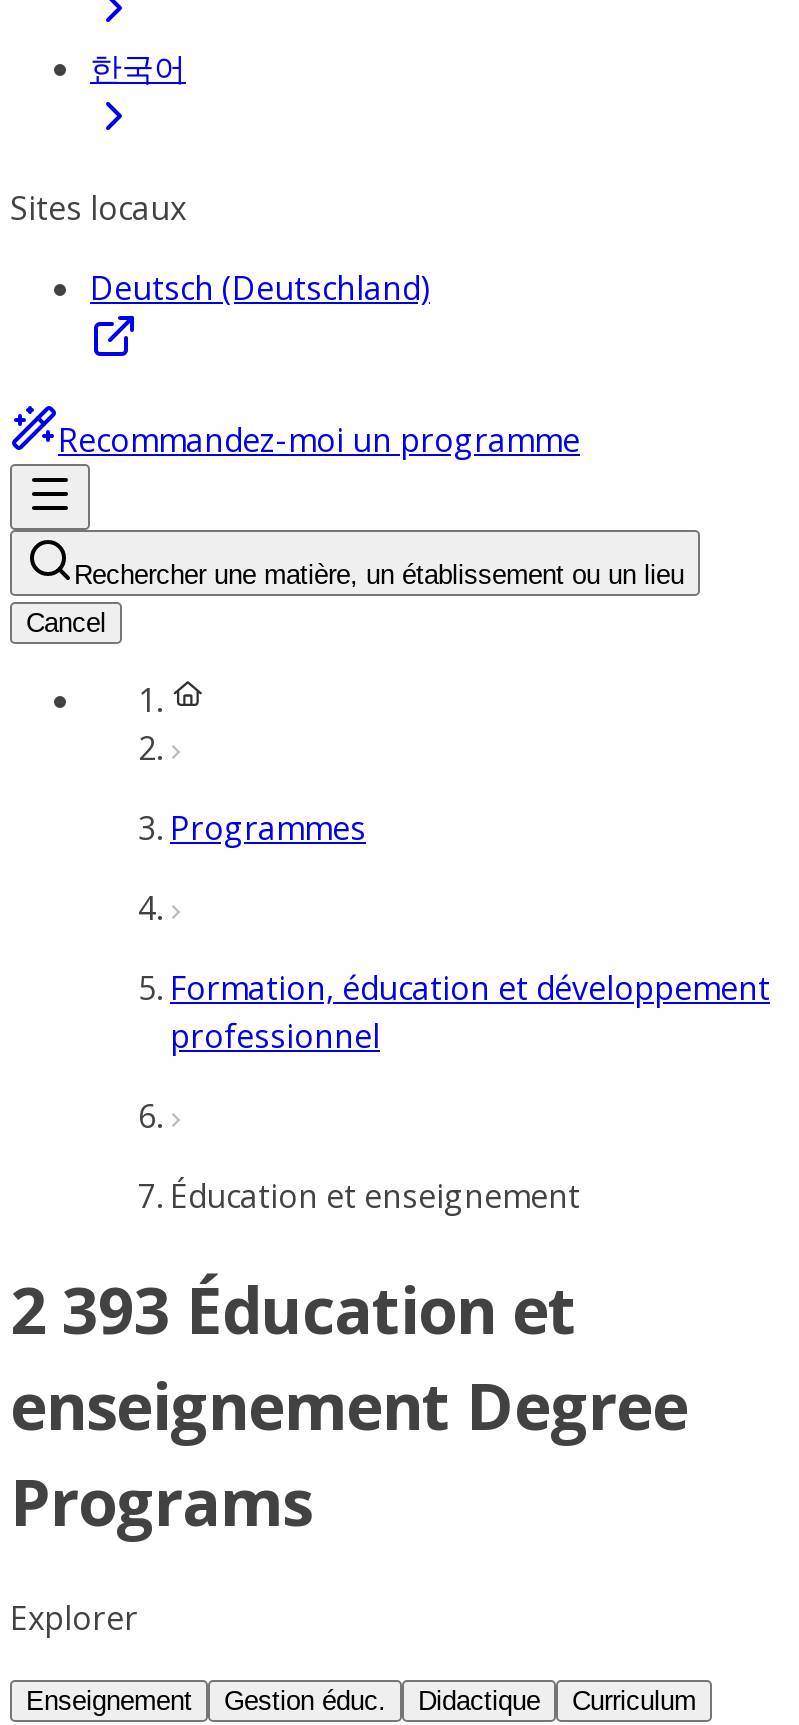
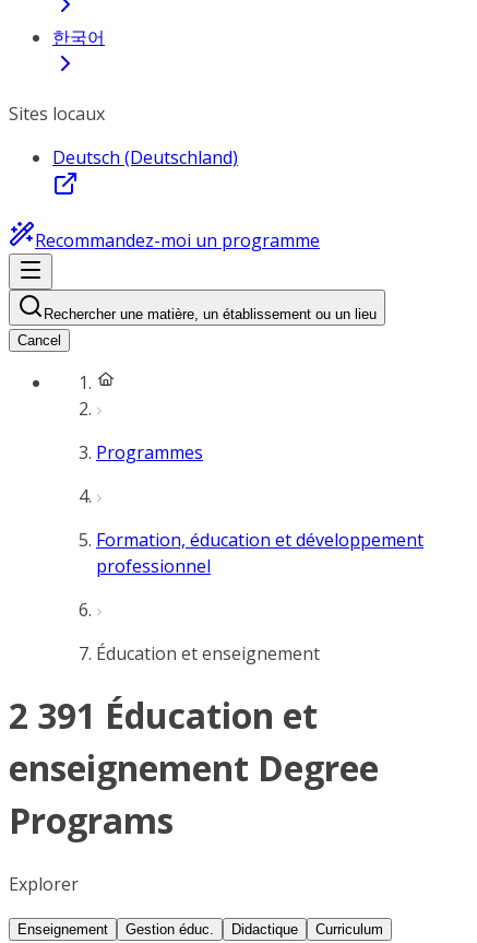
- 2 393 Éducation et
+ 2 391 Éducation et
